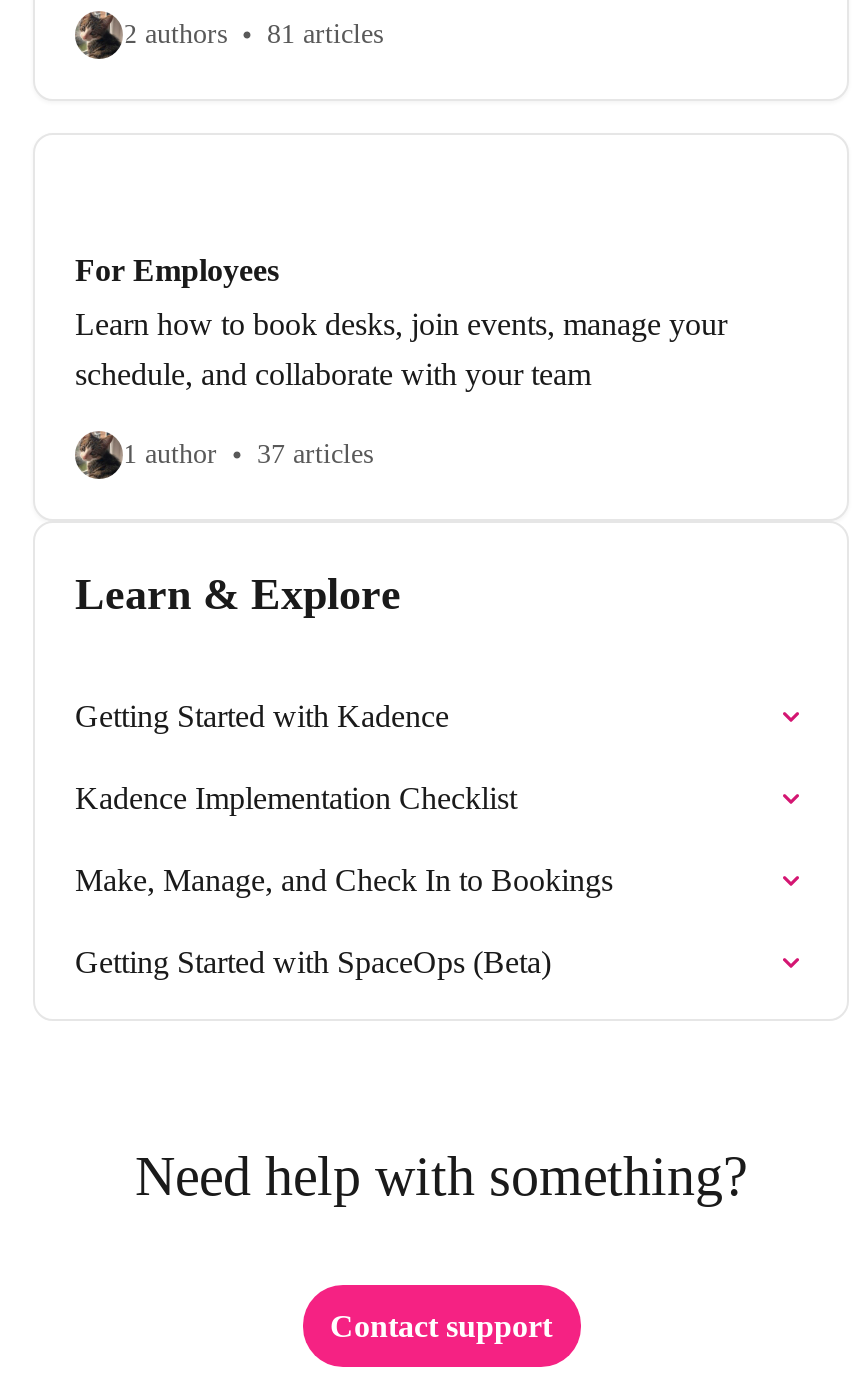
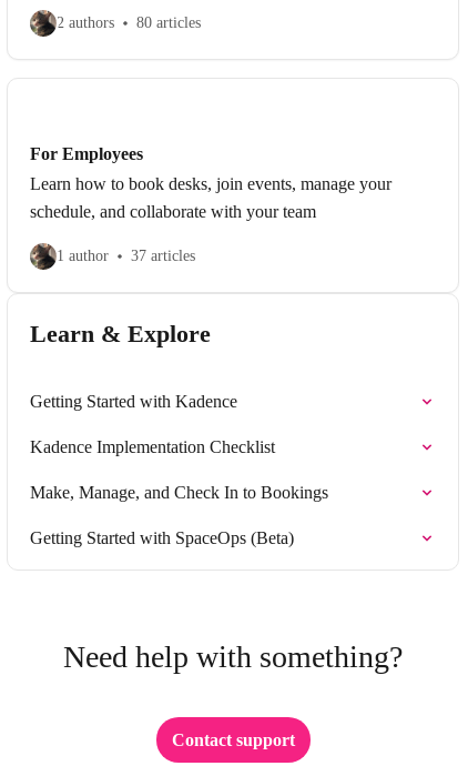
- 2 authors 81 articles
+ 2 authors 80 articles
